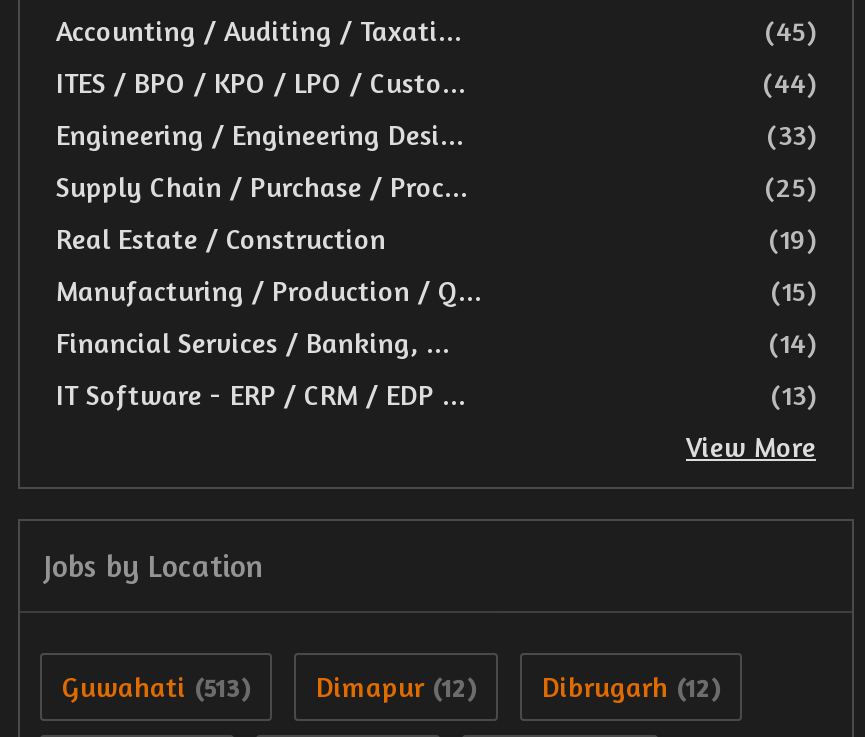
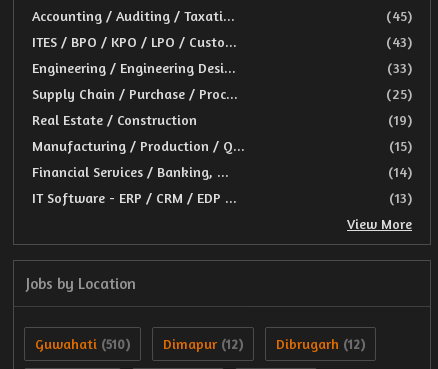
- (44)
+ (43)

- Guwahati (513) Dimapur (12) Dibrugarh (12)
+ Guwahati (510) Dimapur (12) Dibrugarh (12)
